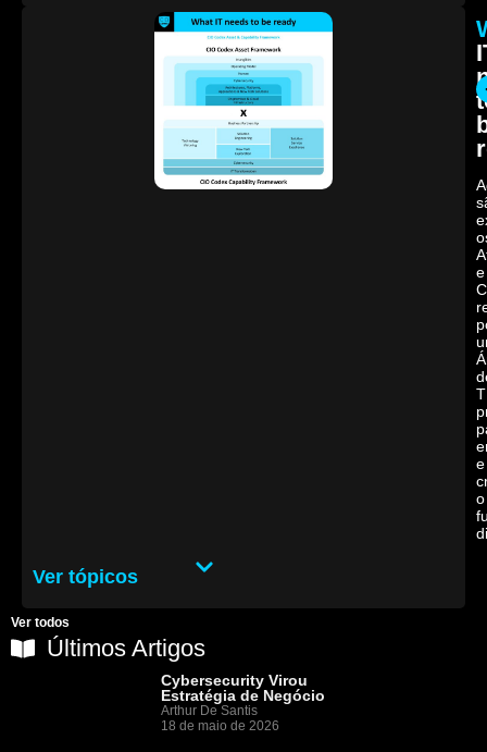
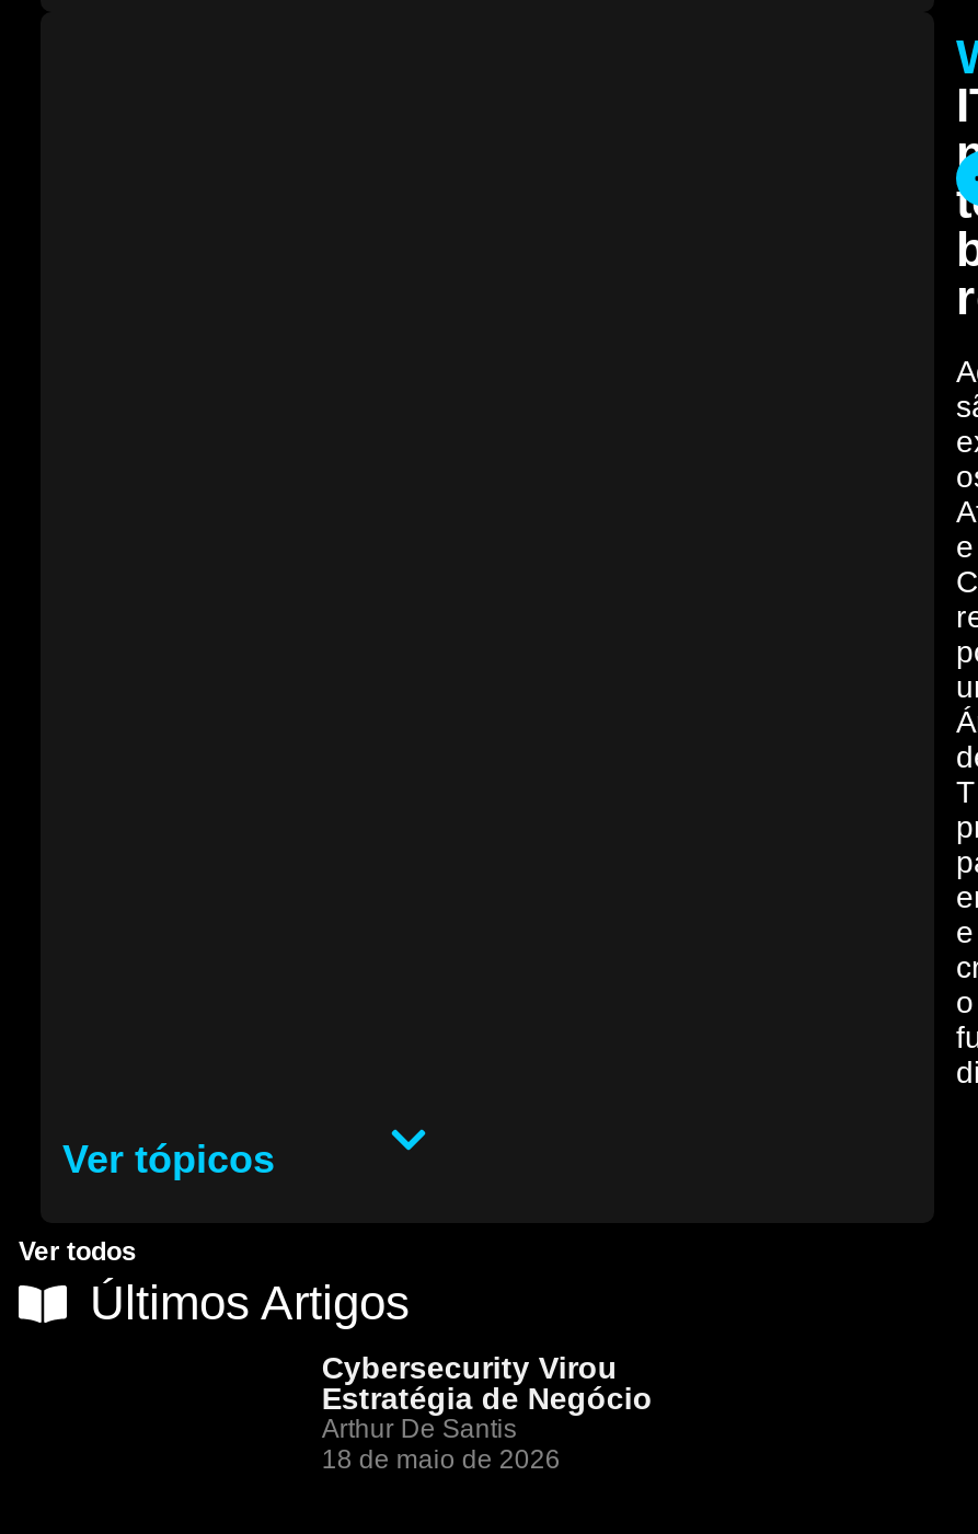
- [image]
